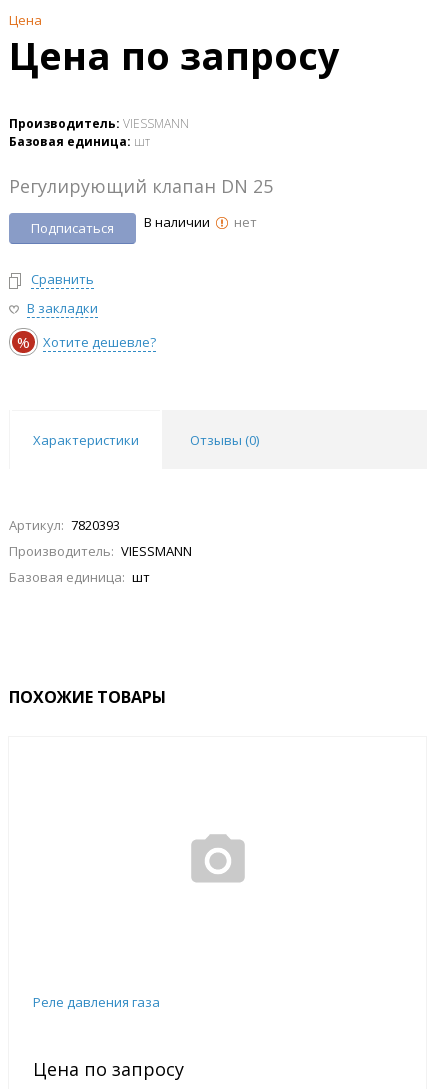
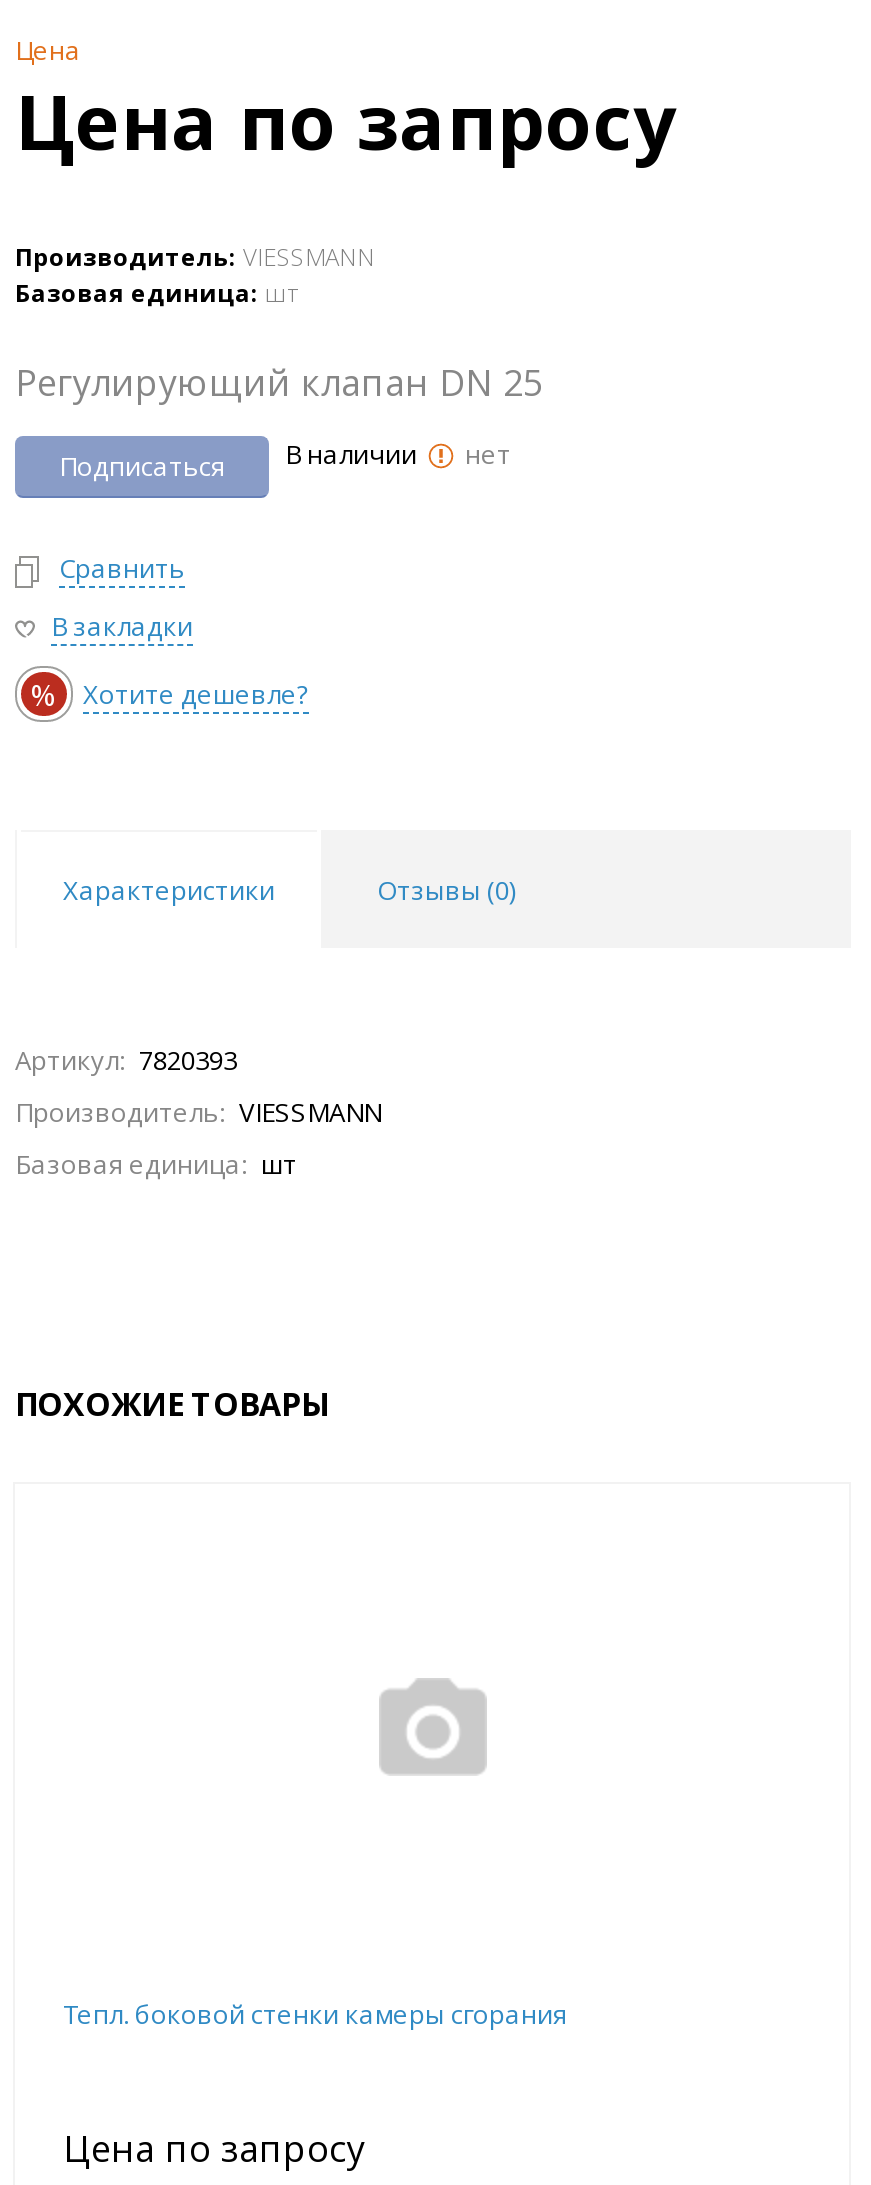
- Реле давления газа
+ Тепл. боковой стенки камеры сгорания
